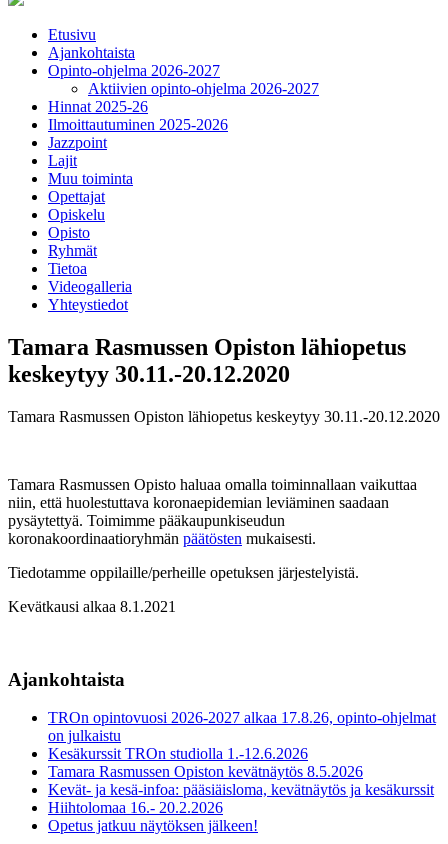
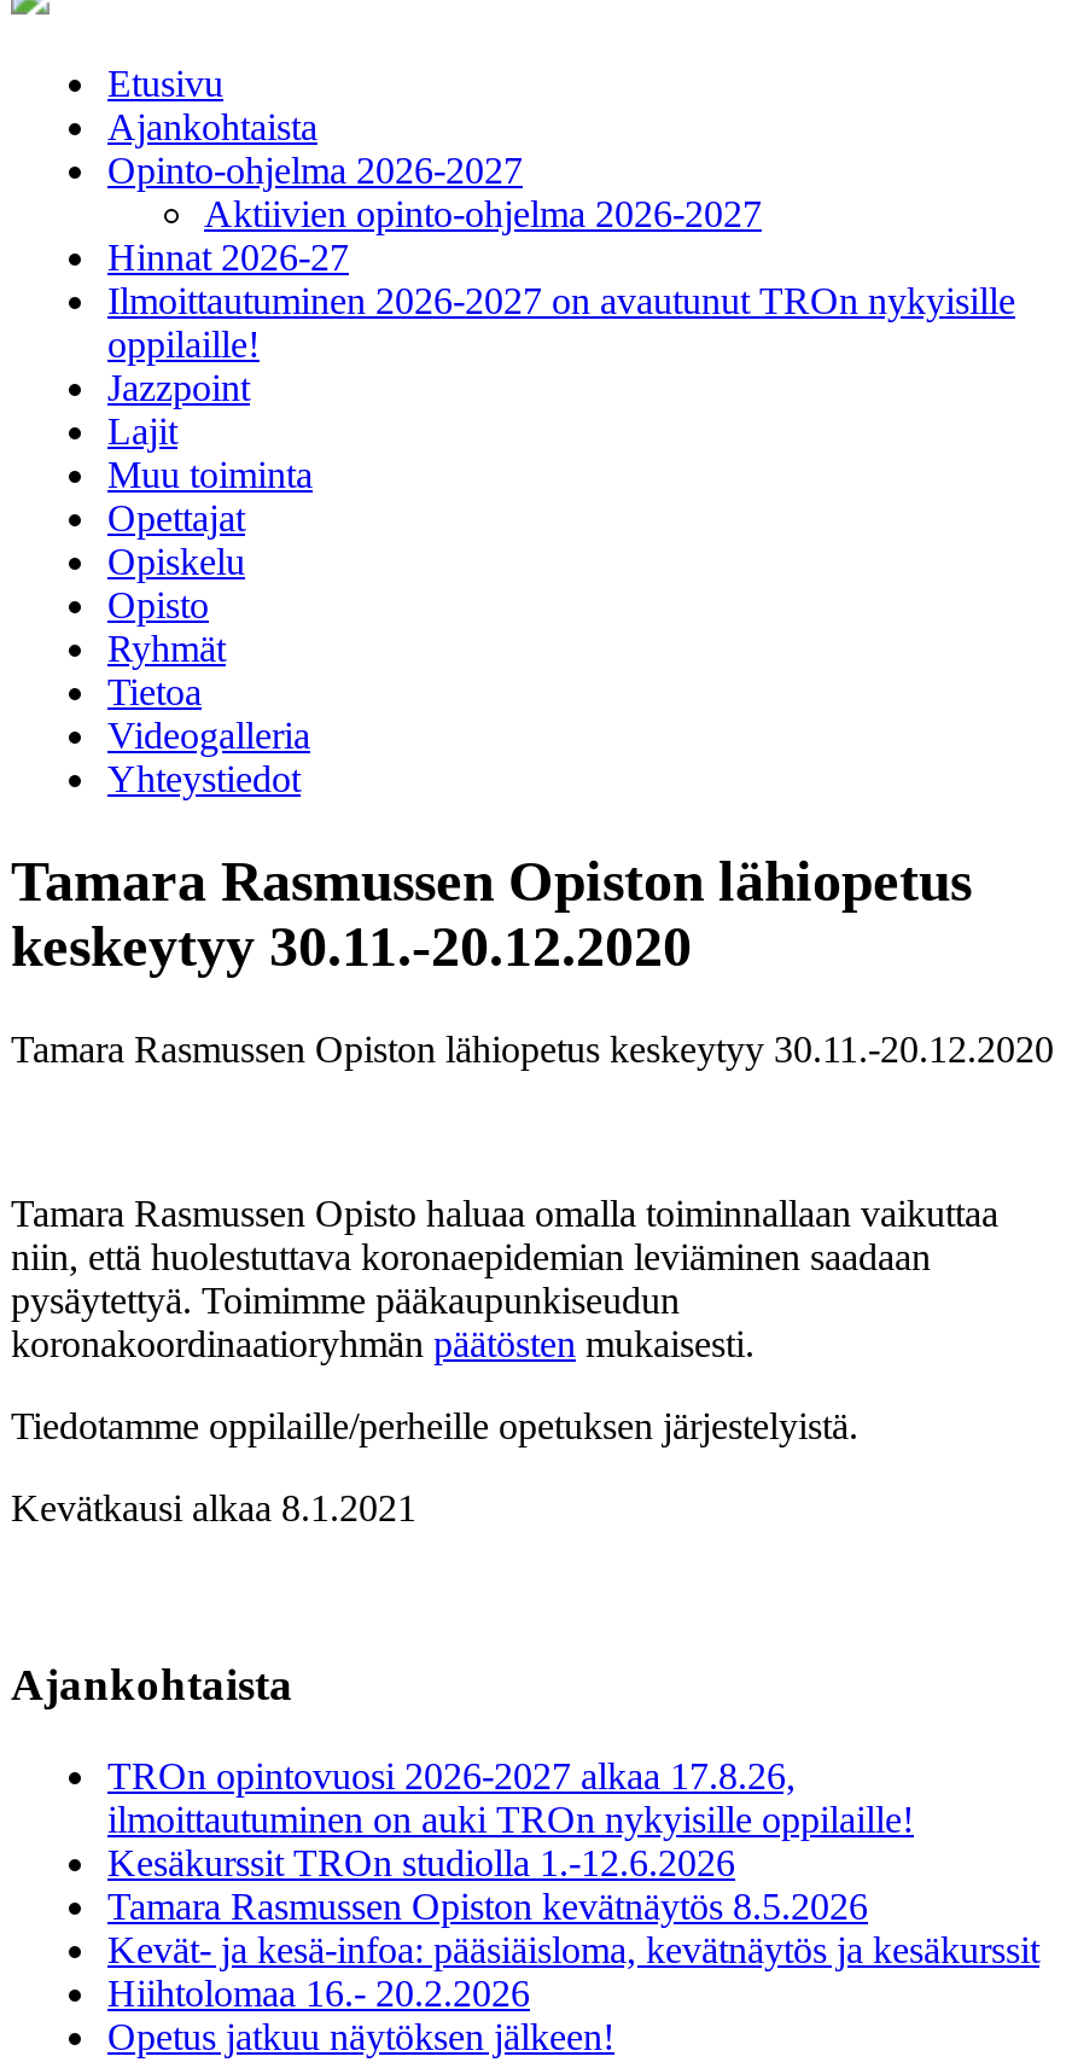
- Hinnat 2025-26
- Ilmoittautuminen 2025-2026
+ Hinnat 2026-27
+ Ilmoittautuminen 2026-2027 on avautunut TROn nykyisille
+ oppilaille!

- TROn opintovuosi 2026-2027 alkaa 17.8.26, opinto-ohjelmat
- on julkaistu
+ TROn opintovuosi 2026-2027 alkaa 17.8.26,
+ ilmoittautuminen on auki TROn nykyisille oppilaille!
